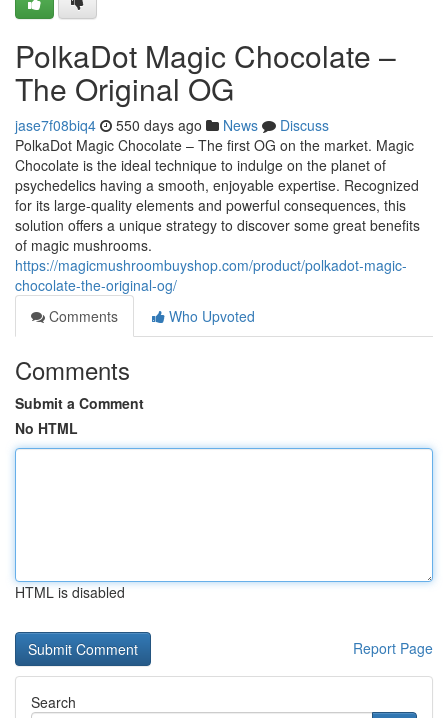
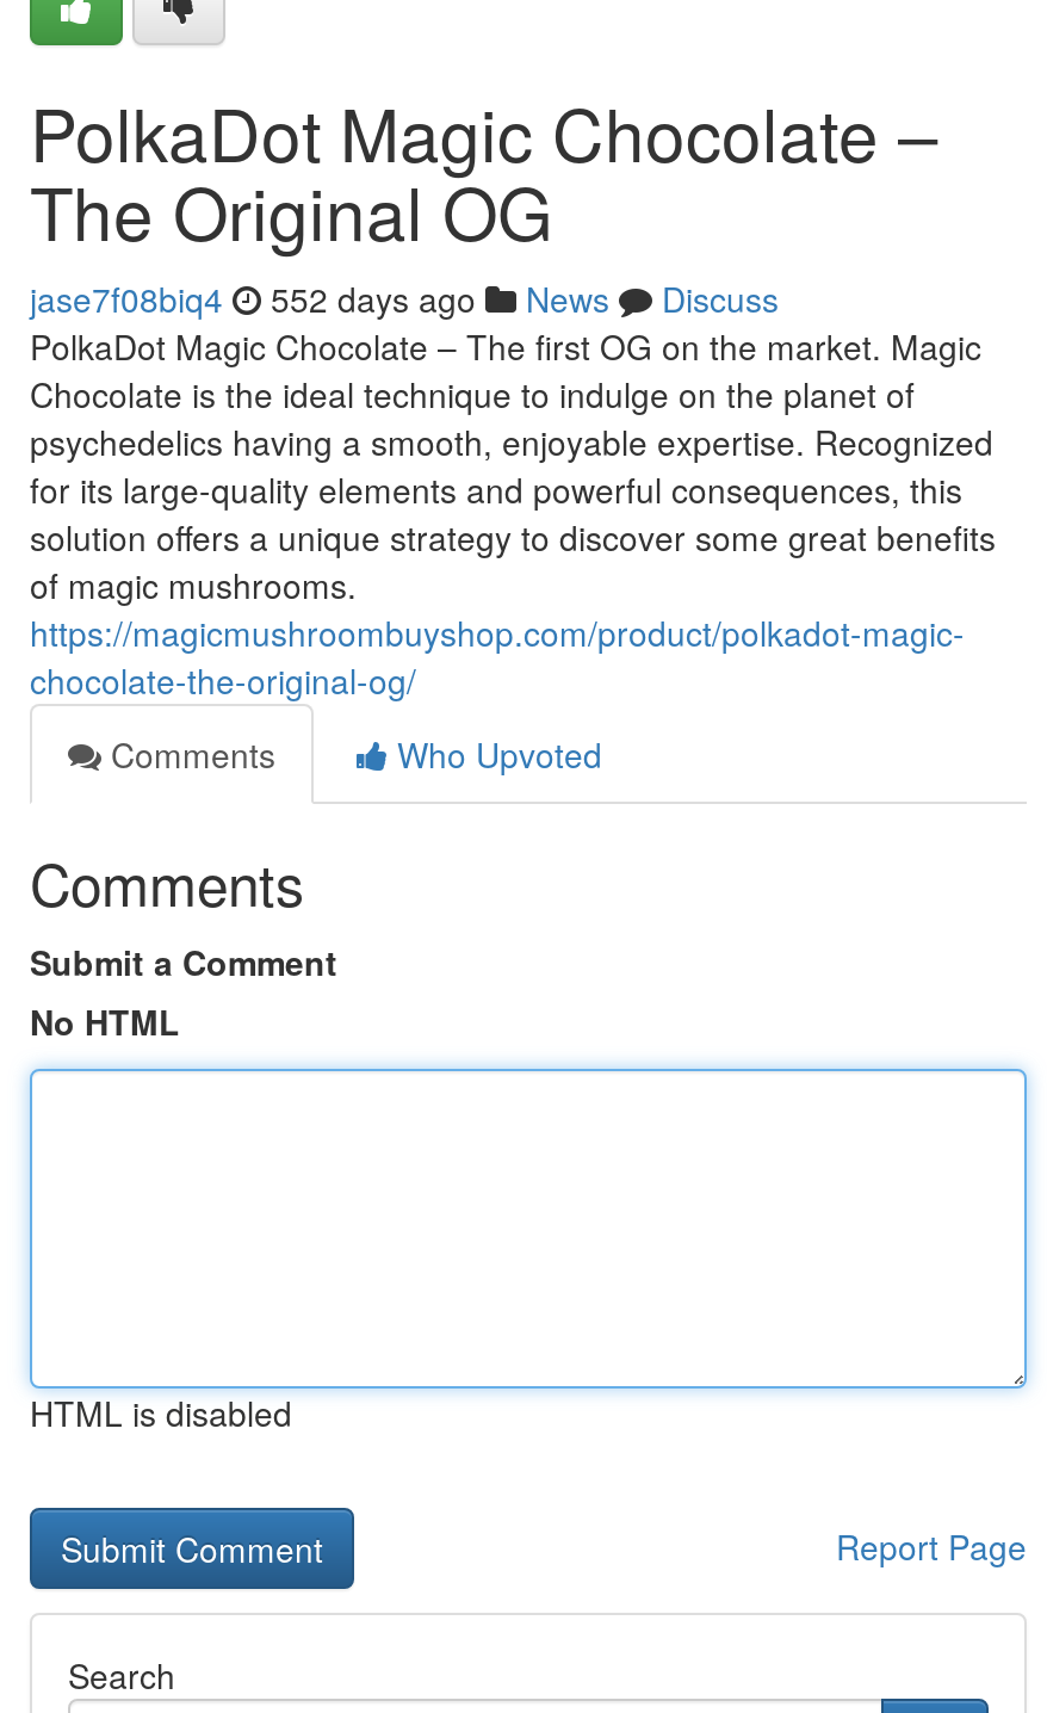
- jase7f08biq4 550 days ago News Discuss
+ jase7f08biq4 552 days ago News Discuss
